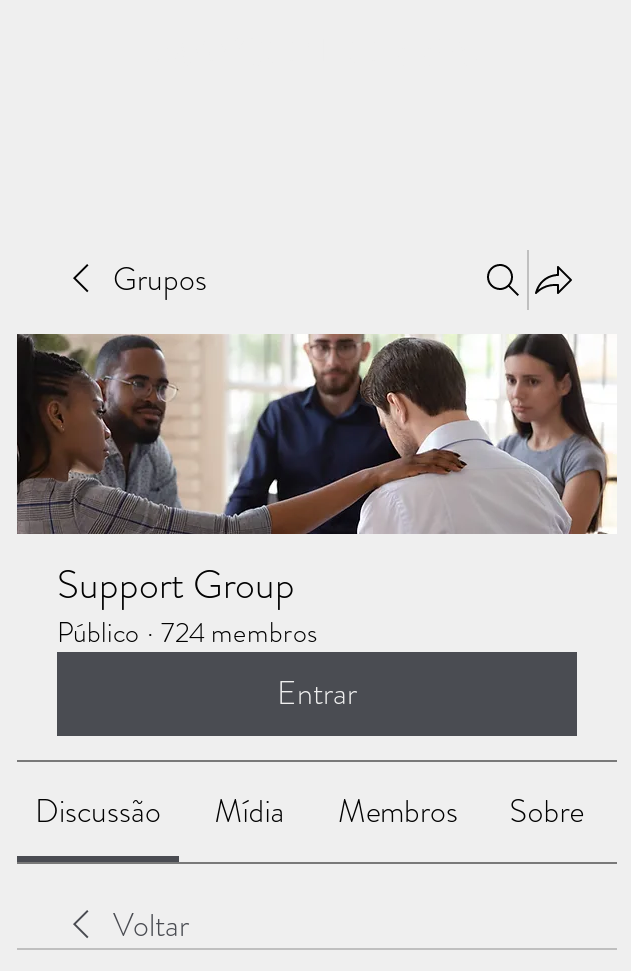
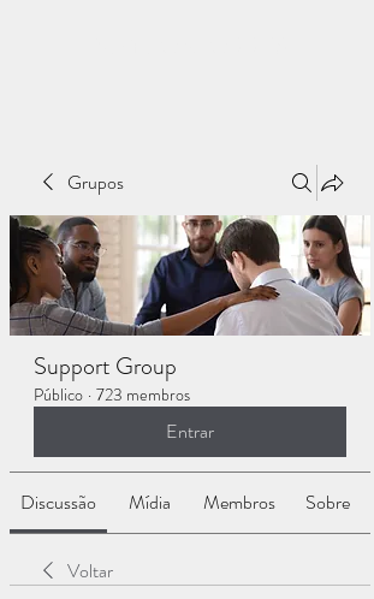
- Público · 724 membros
+ Público · 723 membros
